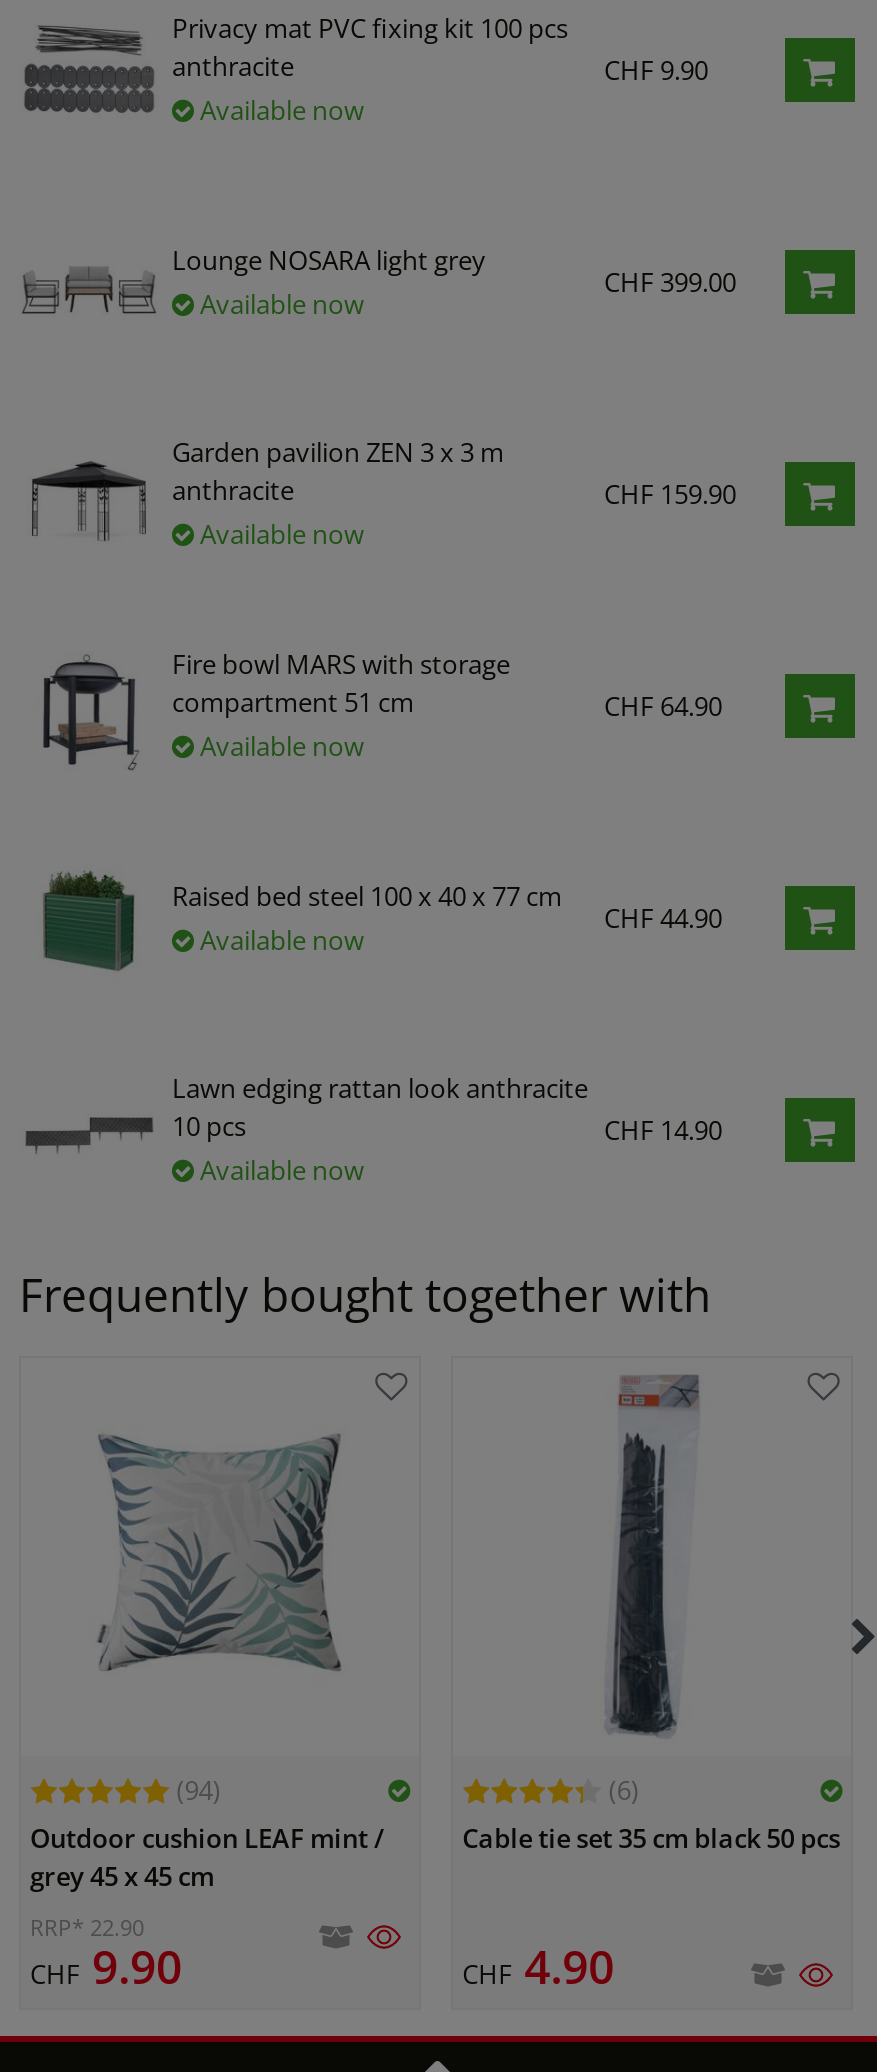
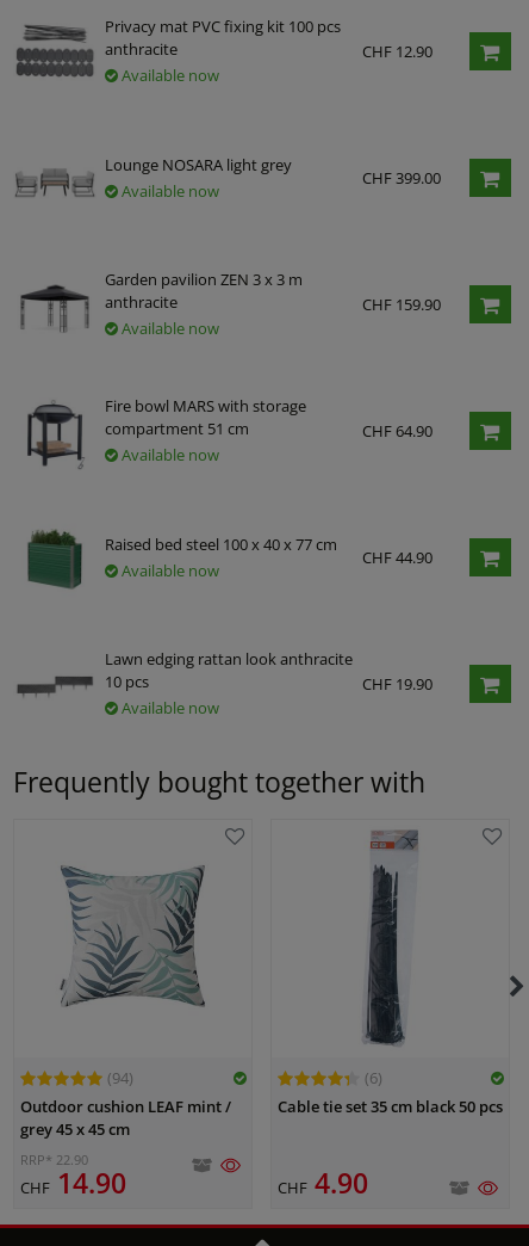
- CHF 9.90
+ CHF 12.90

- CHF 14.90
+ CHF 19.90

- CHF 9.90
+ CHF 14.90
